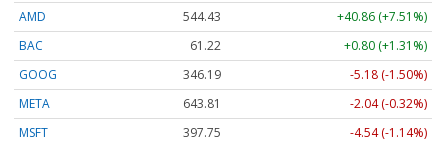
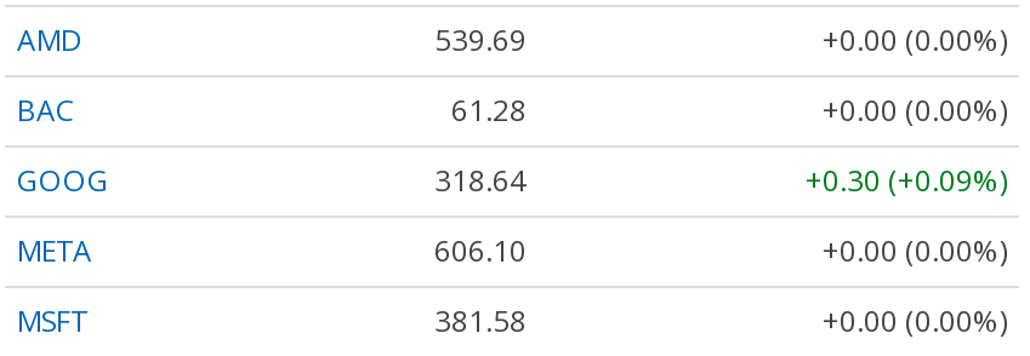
- 544.43
+ 539.69

- +40.86 (+7.51%)
+ +0.00 (0.00%)

- 61.22
+ 61.28

- +0.80 (+1.31%)
+ +0.00 (0.00%)

- 346.19
+ 318.64

- -5.18 (-1.50%)
+ +0.30 (+0.09%)

- 643.81
+ 606.10

- -2.04 (-0.32%)
+ +0.00 (0.00%)

- 397.75
+ 381.58

- -4.54 (-1.14%)
+ +0.00 (0.00%)
